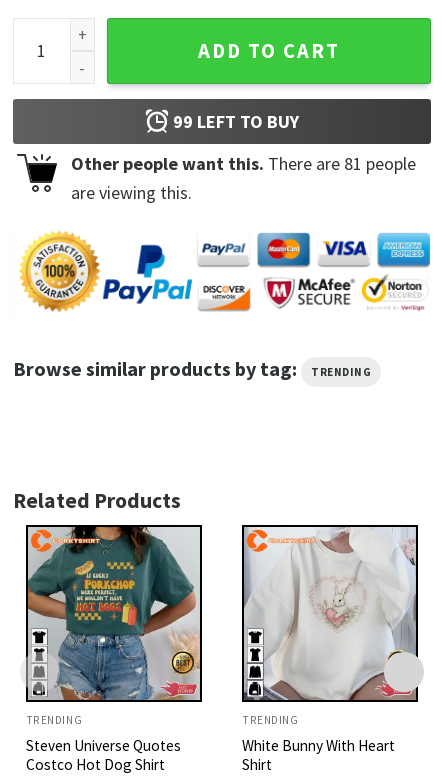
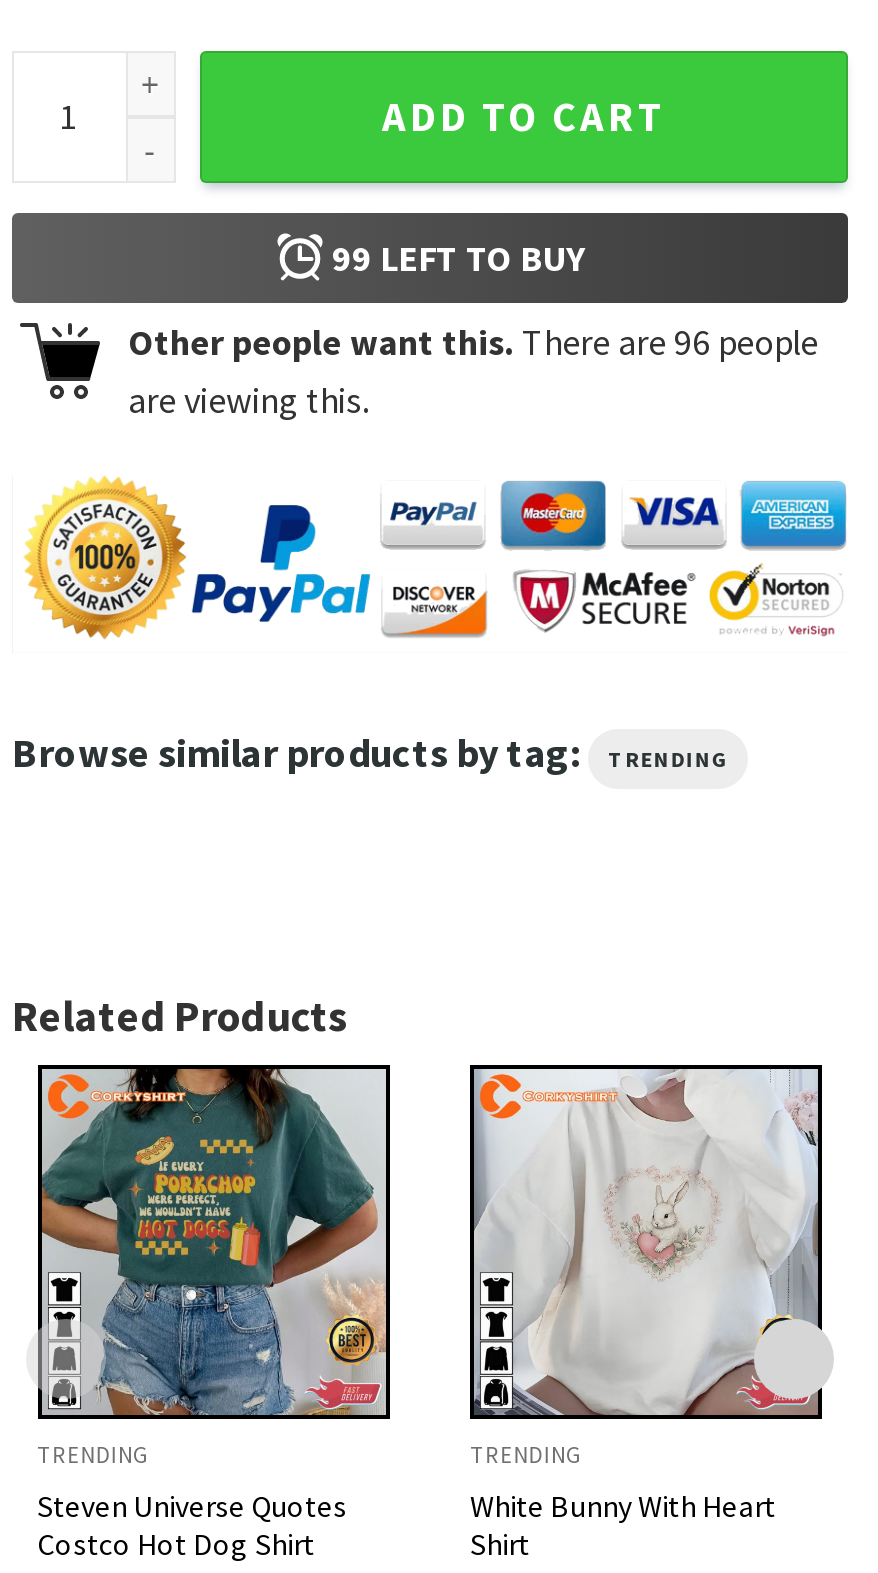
- Other people want this. There are 81 people
+ Other people want this. There are 96 people
